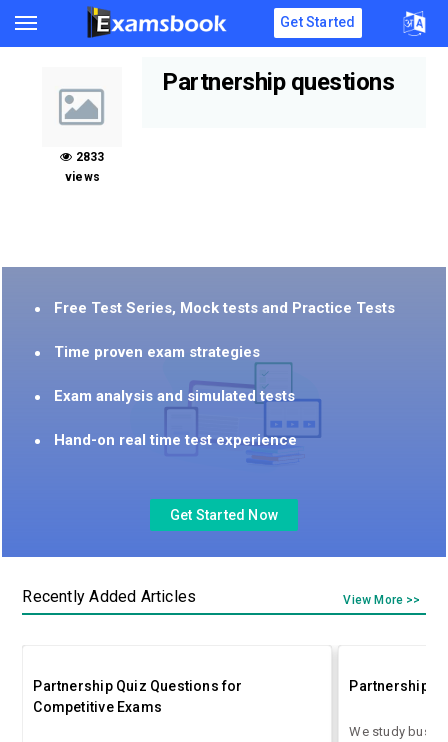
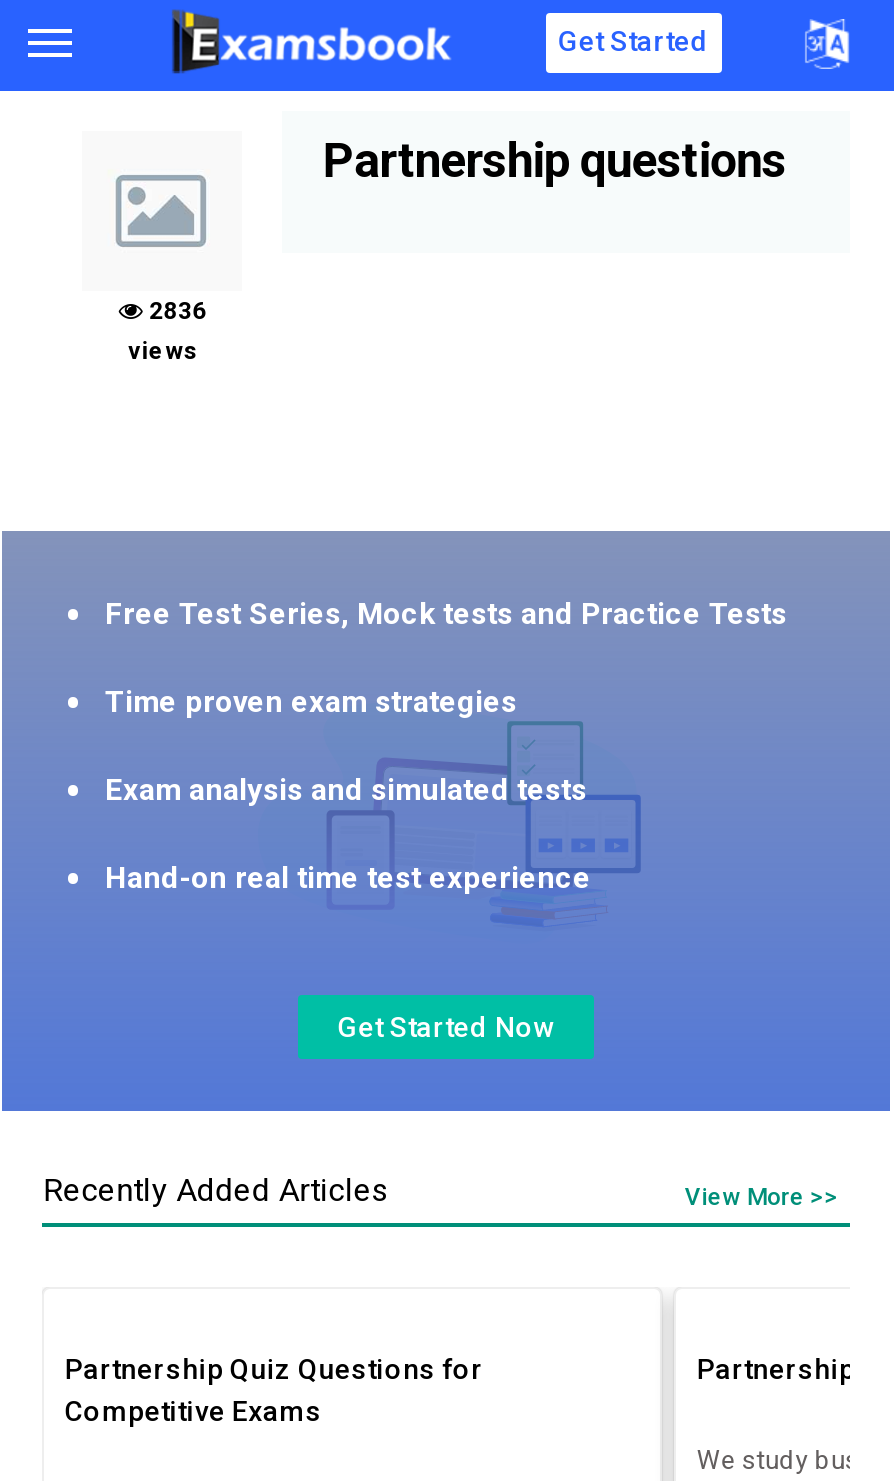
- 2833
+ 2836
